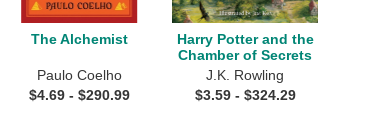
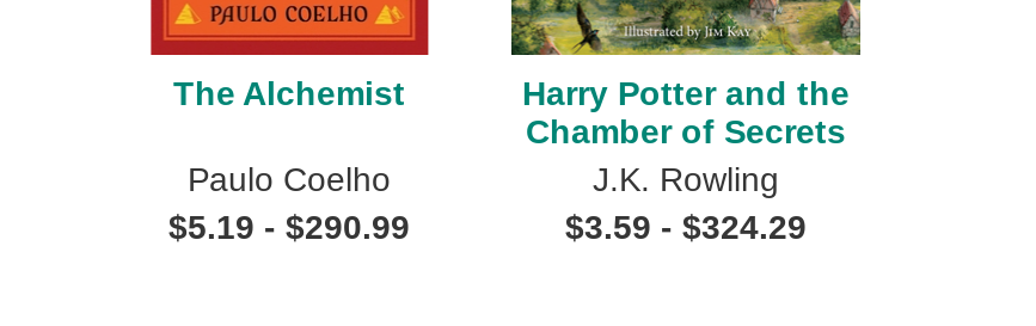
- $4.69 - $290.99
+ $5.19 - $290.99
